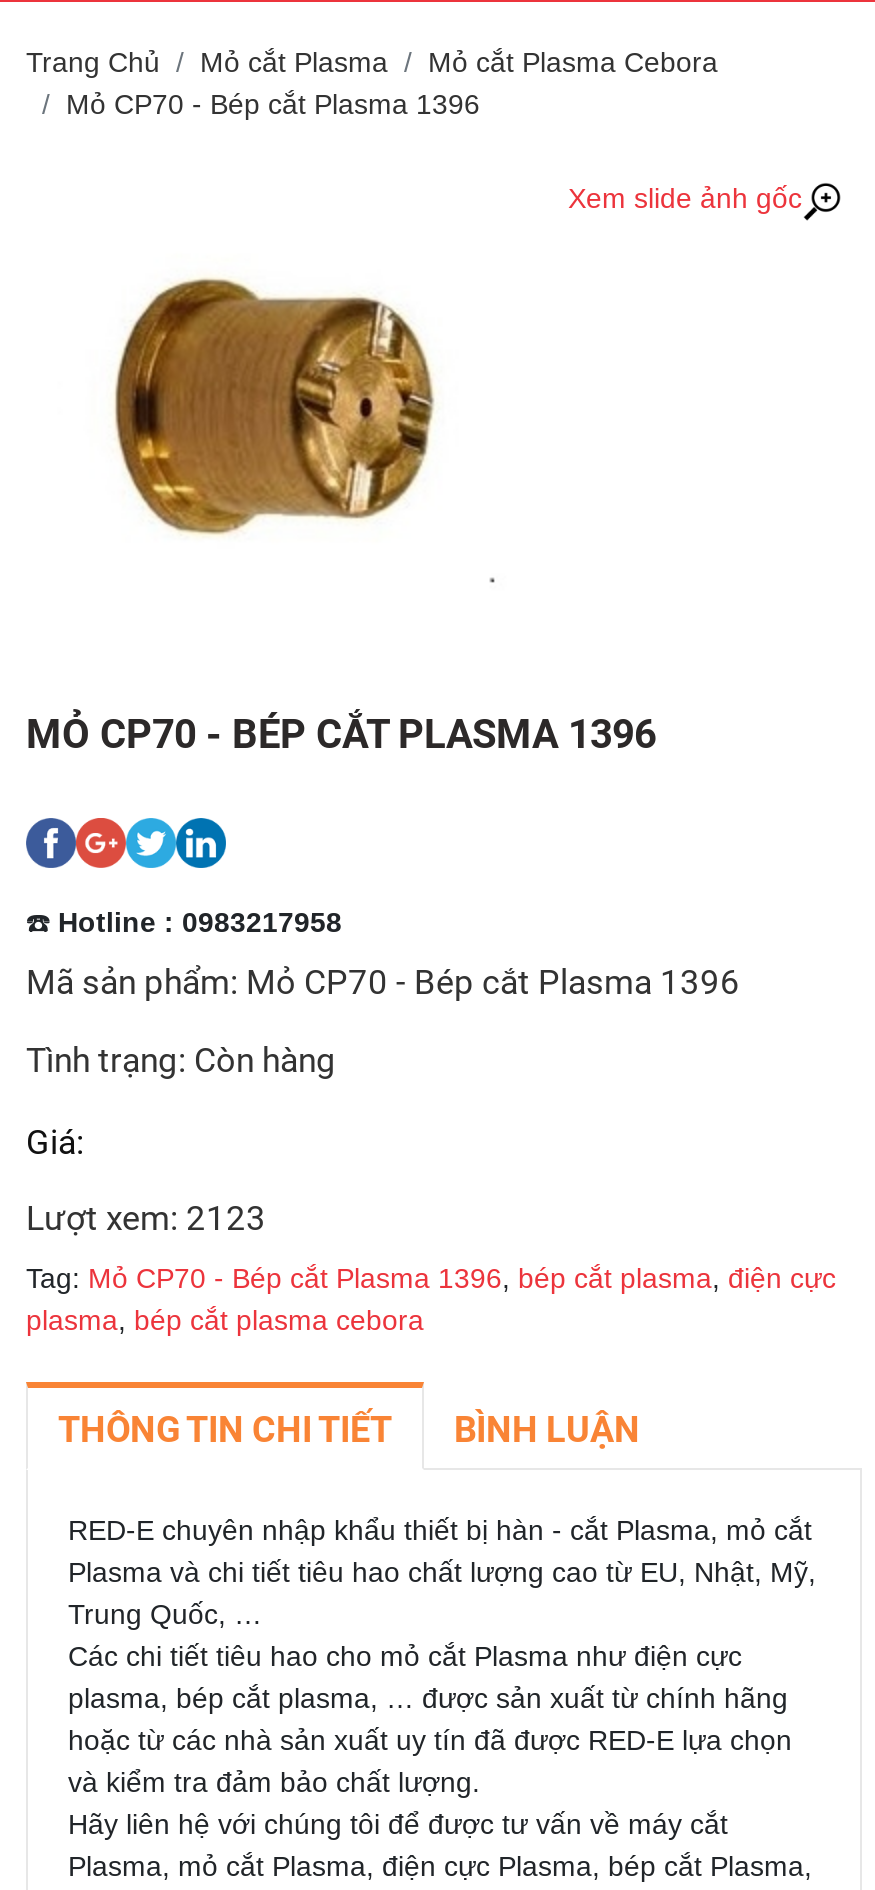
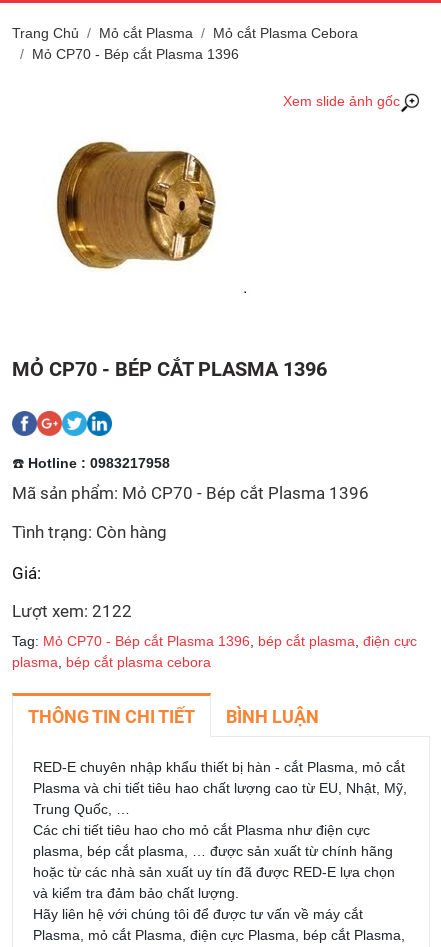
- Lượt xem: 2123
+ Lượt xem: 2122
